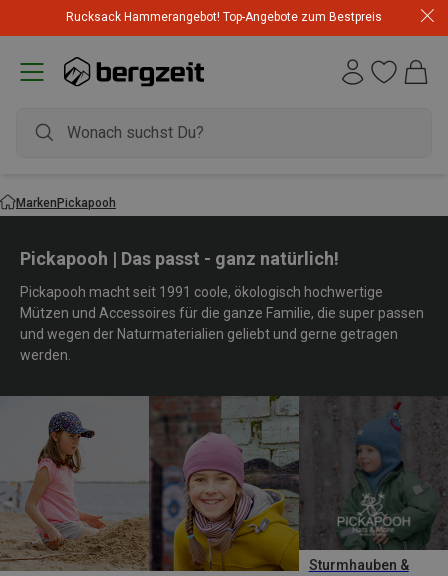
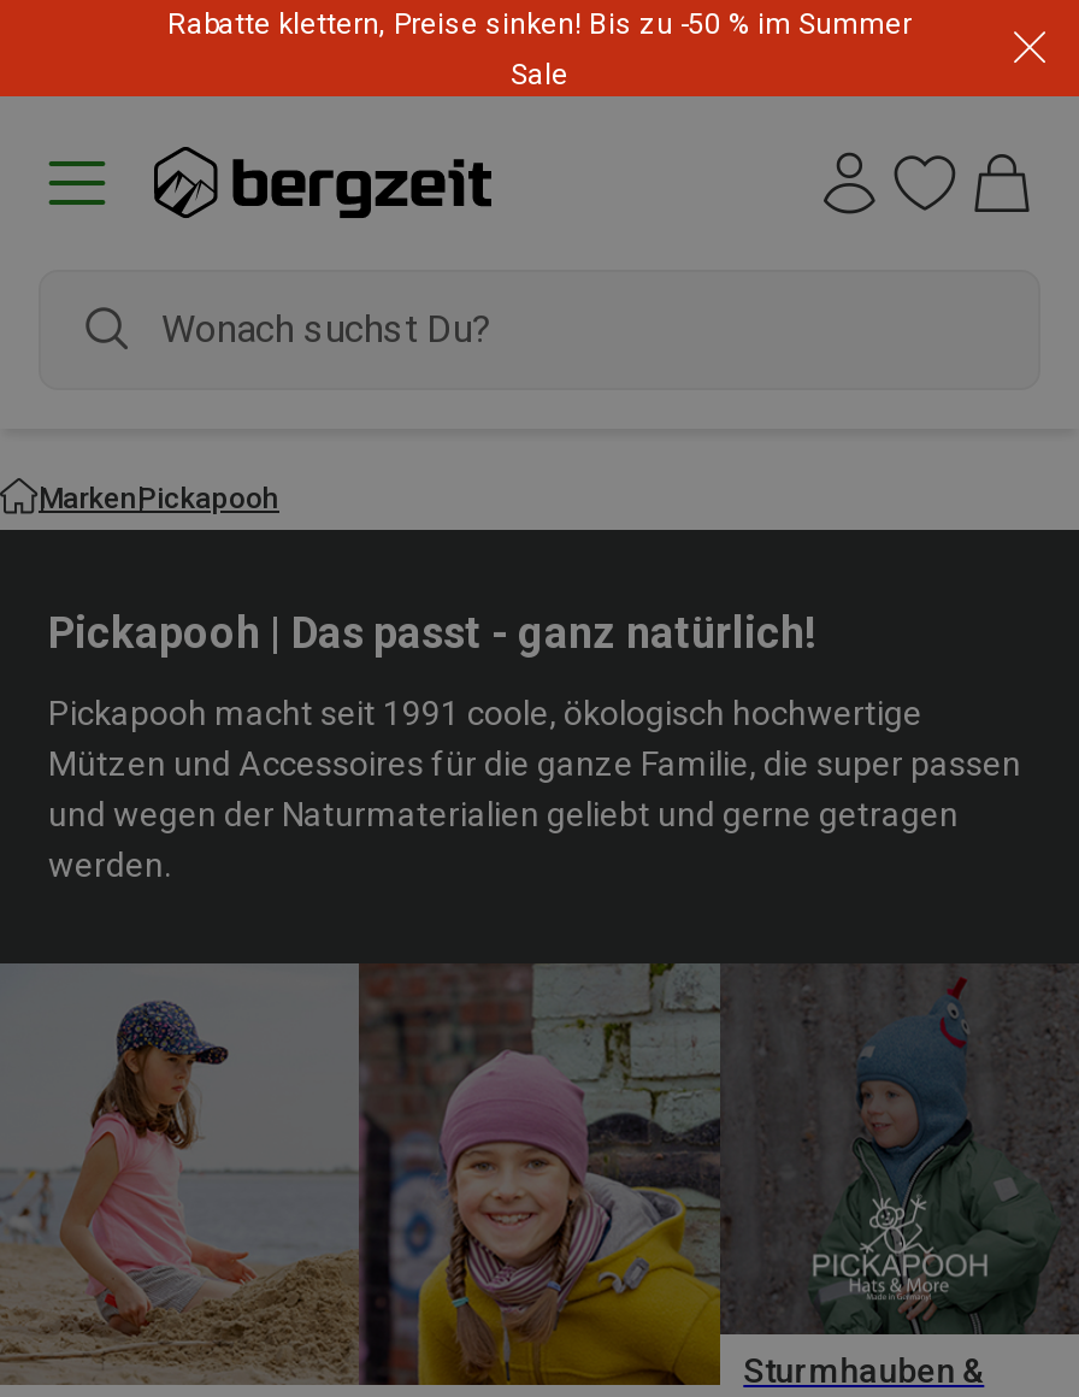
- Rucksack Hammerangebot! Top-Angebote zum Bestpreis
+ Rabatte klettern, Preise sinken! Bis zu -50 % im Summer
+ Sale
